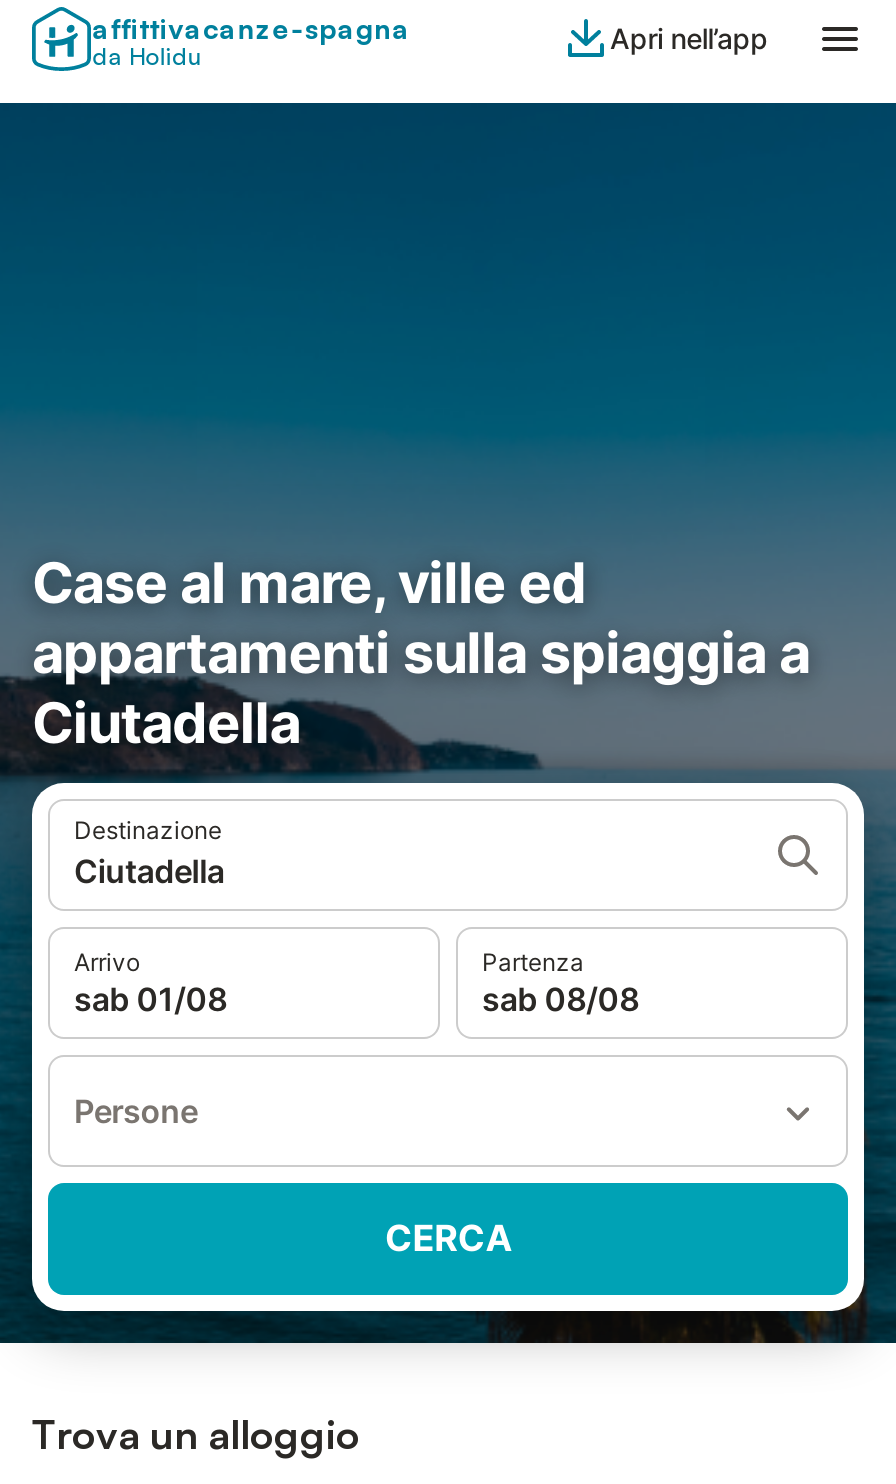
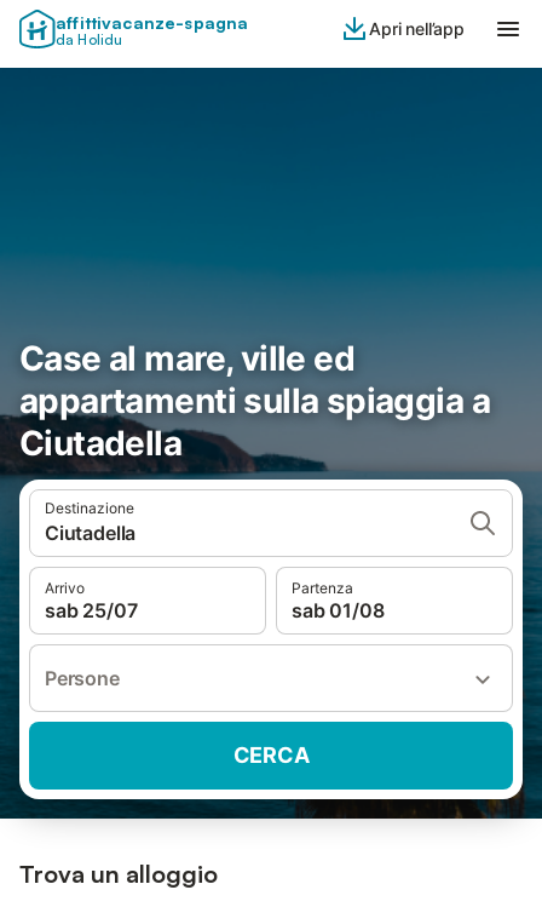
- sab 01/08
+ sab 25/07

- sab 08/08
+ sab 01/08
